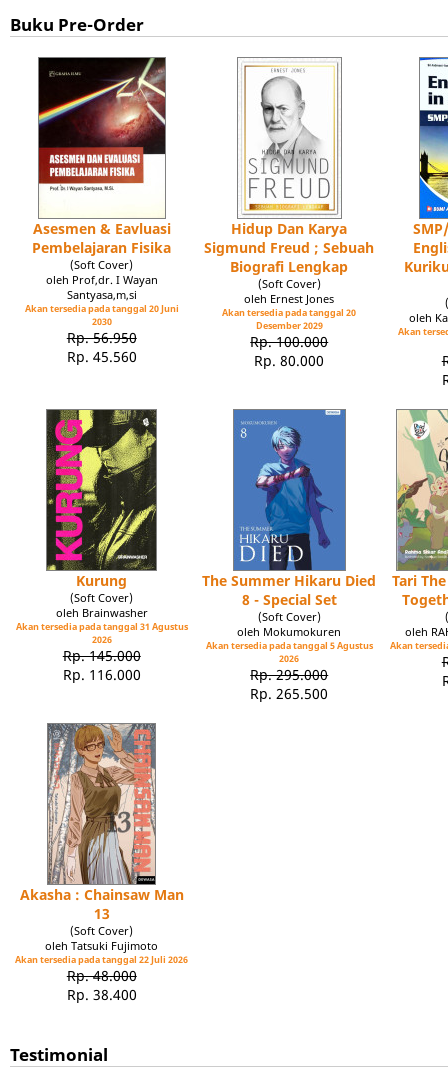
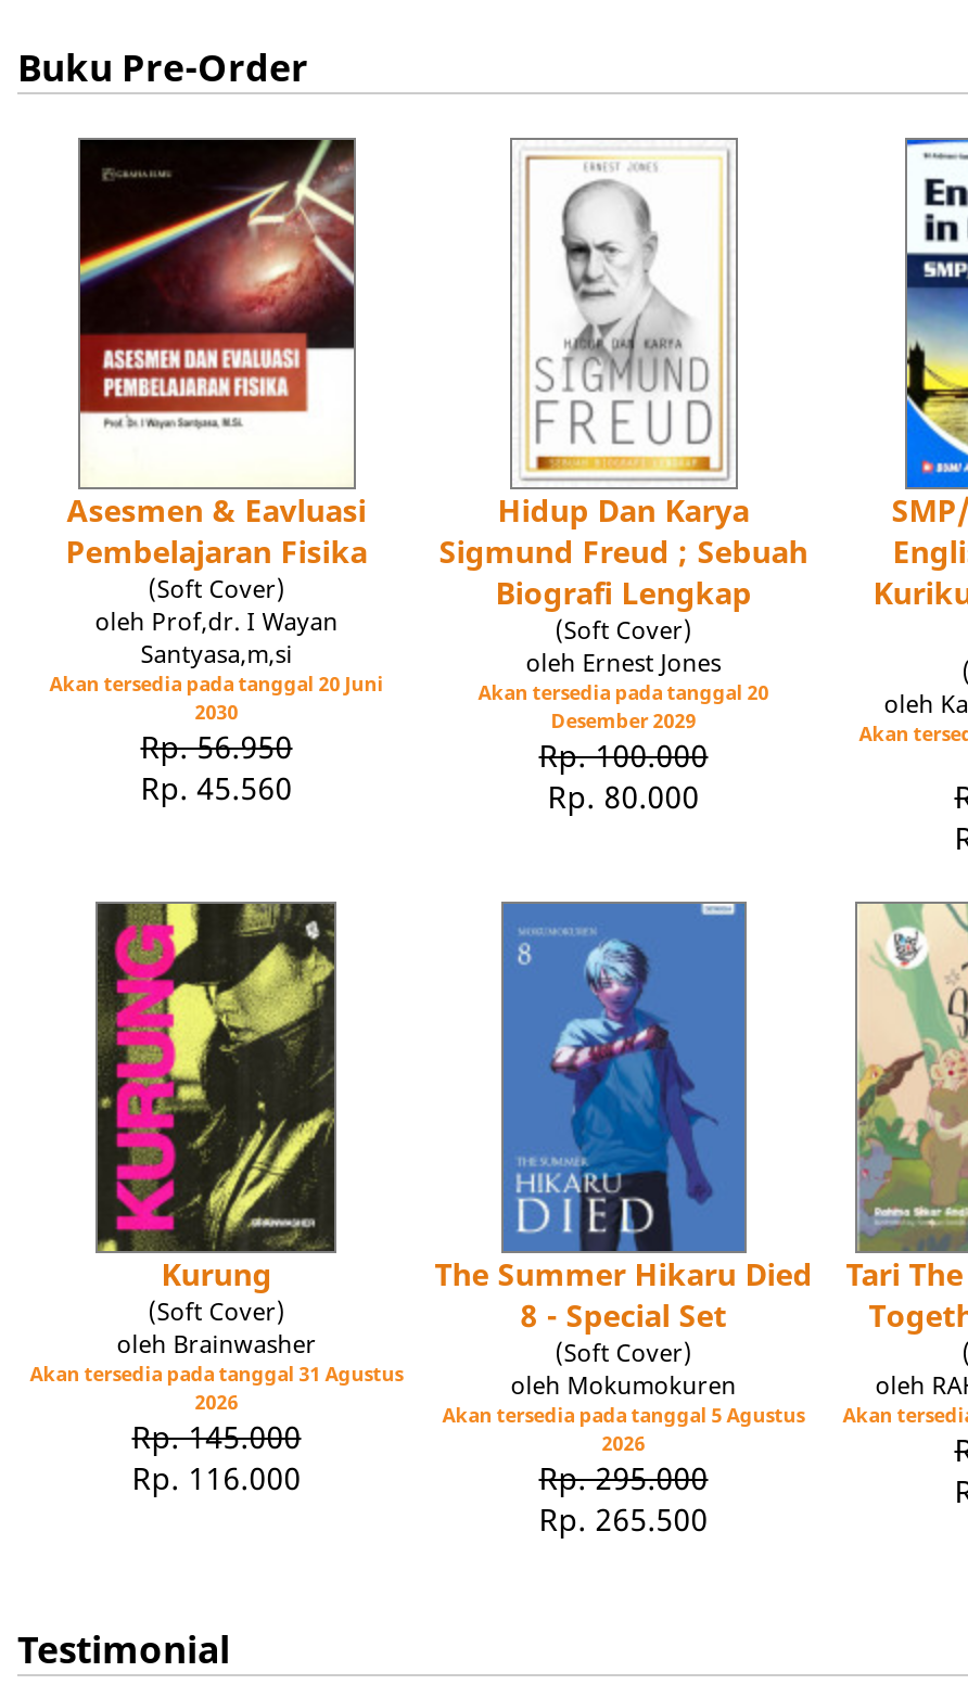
- [image]
- Akasha : Chainsaw Man
- 13
- (Soft Cover)
- oleh Tatsuki Fujimoto
- Akan tersedia pada tanggal 22 Juli 2026
- Rp. 48.000
- Rp. 38.400
